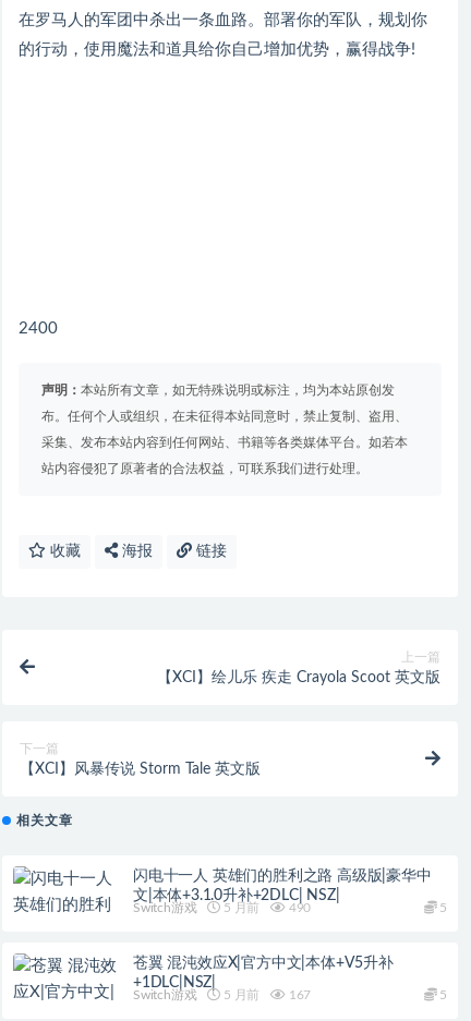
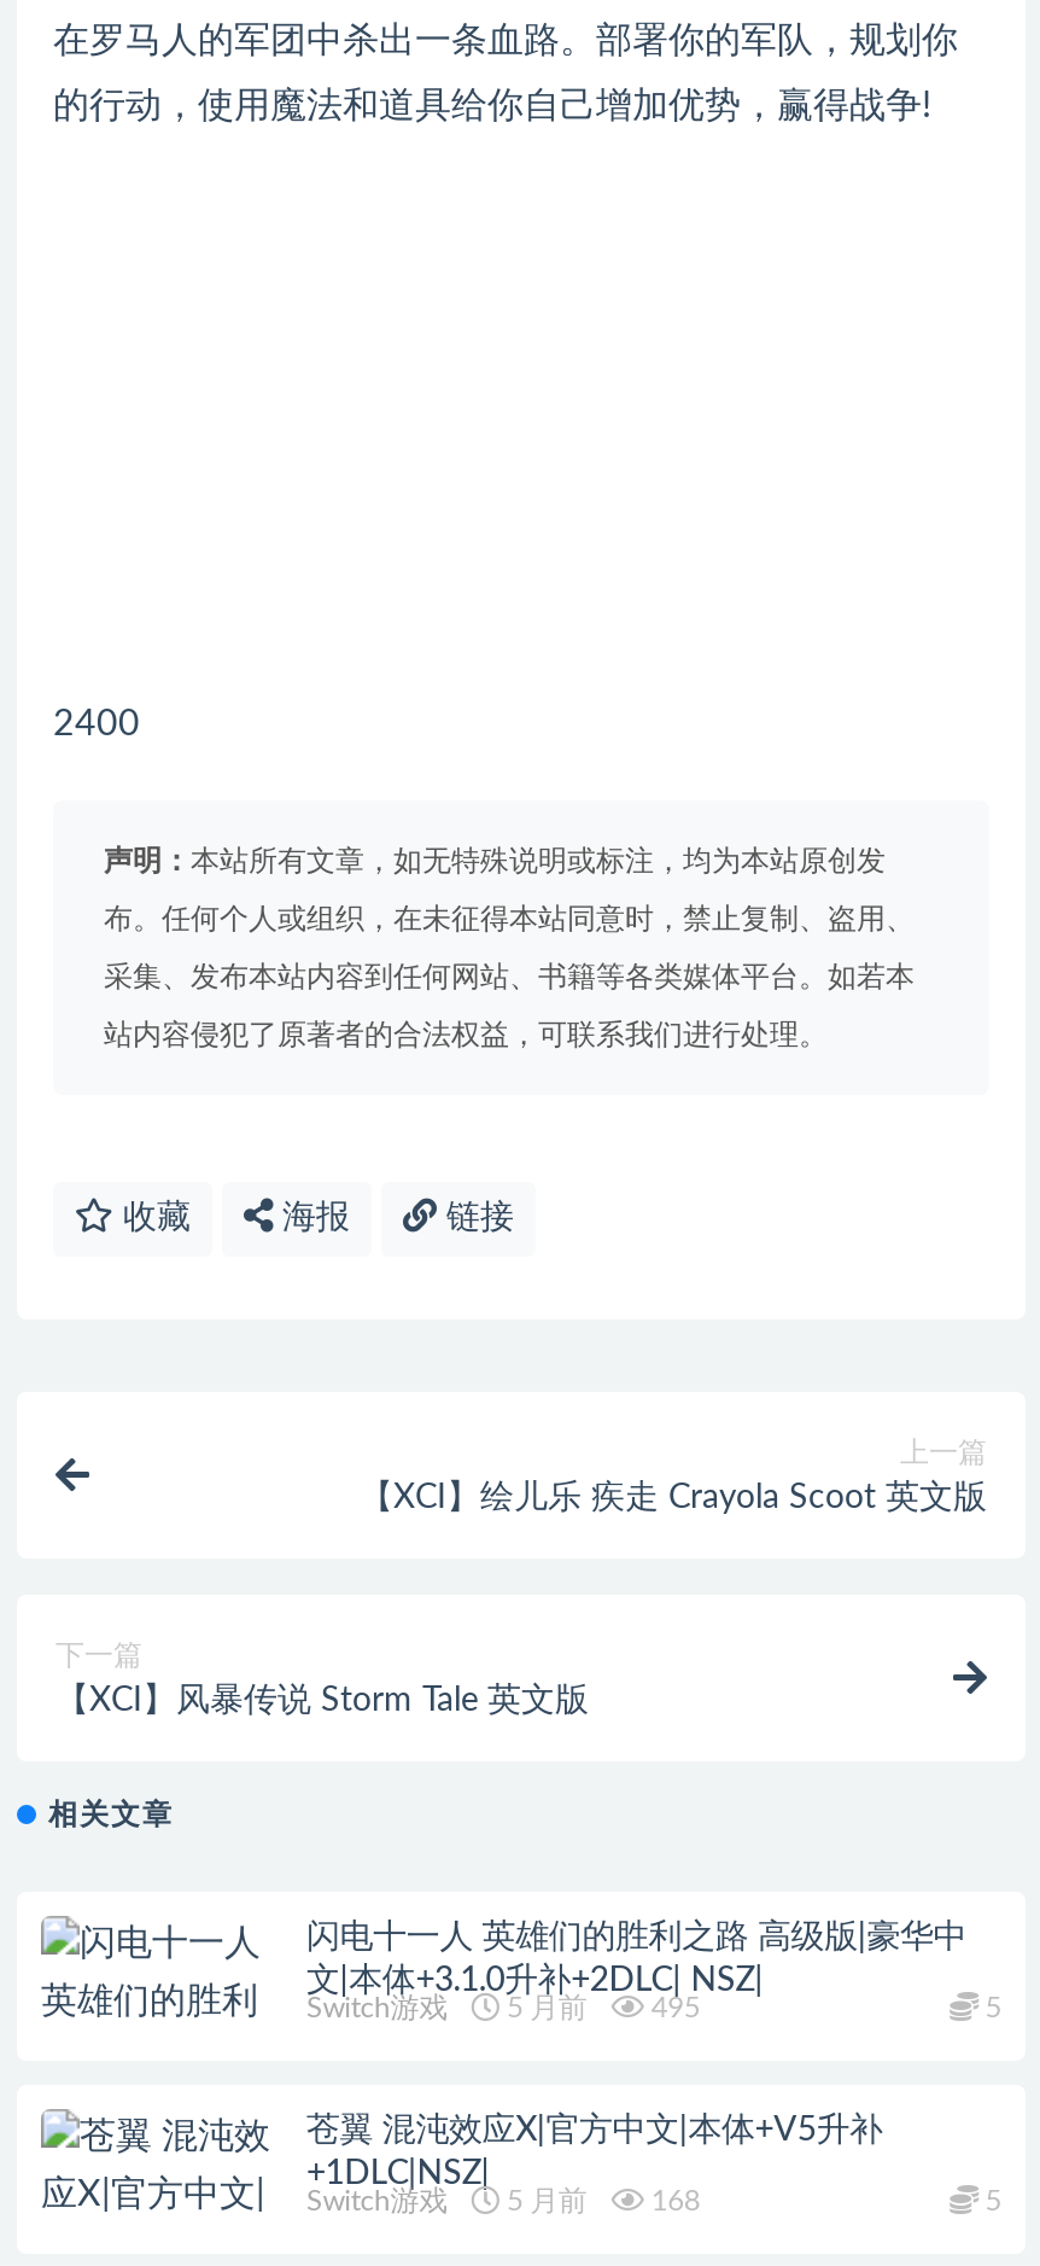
- Switch游戏 5 月前 490
+ Switch游戏 5 月前 495

- Switch游戏 5 月前 167
+ Switch游戏 5 月前 168
